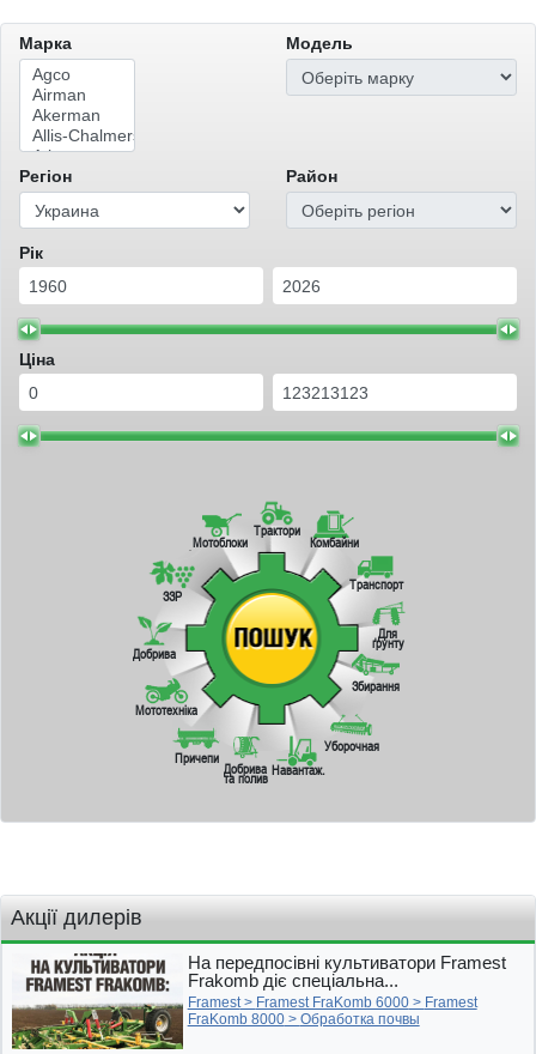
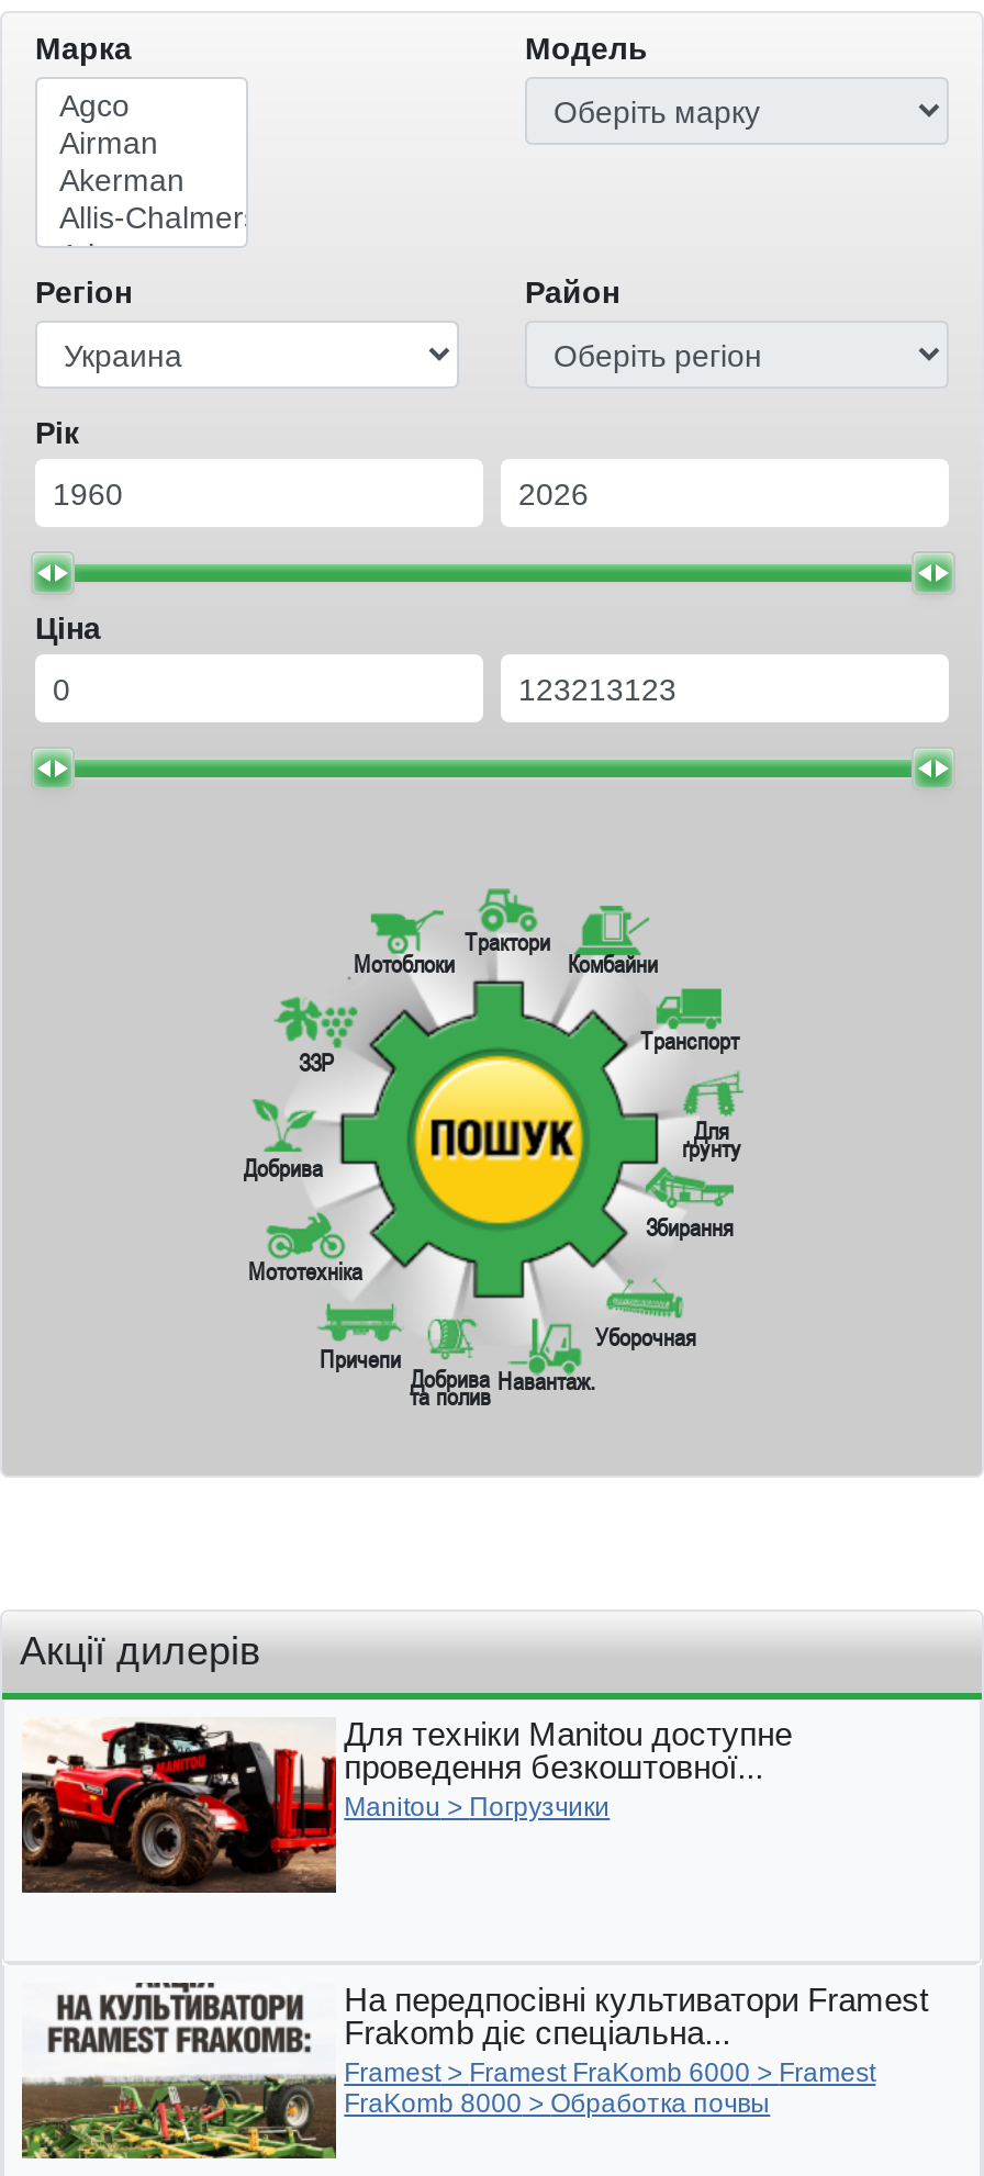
+ [image]
+ Для техніки Manitou доступне
+ проведення безкоштовної...
+ Manitou > Погрузчики
